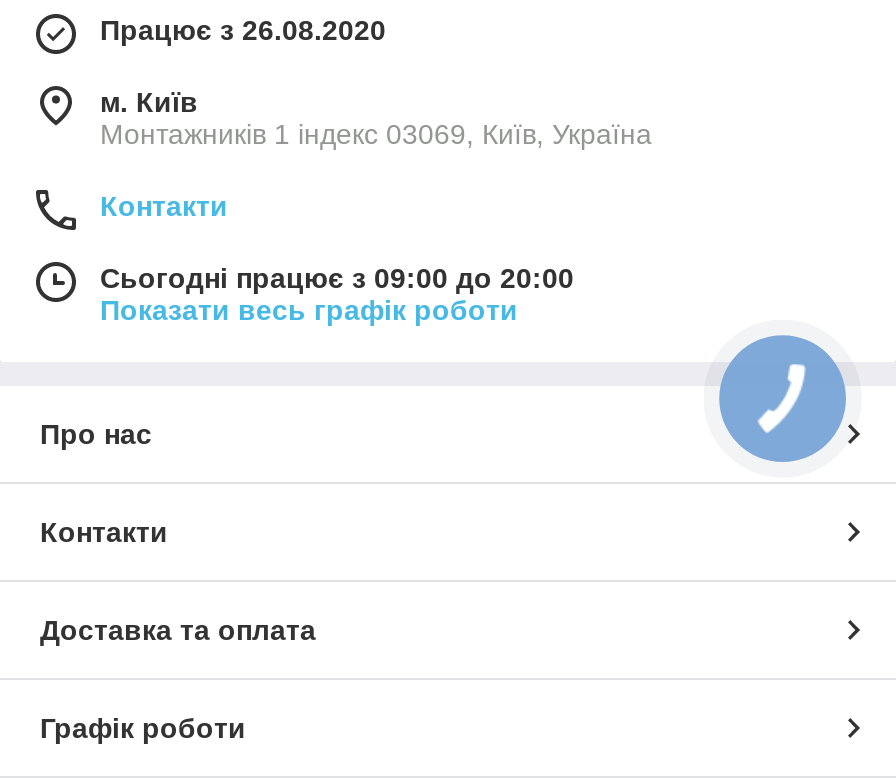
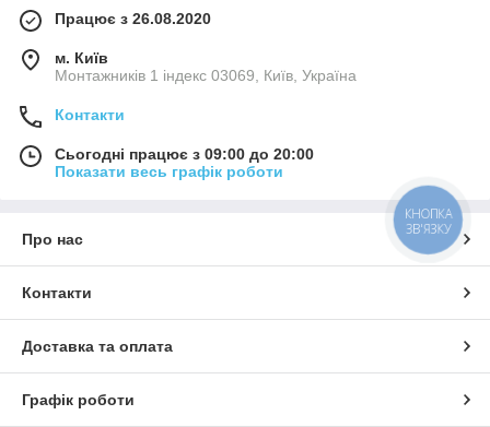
+ КНОПКА
+ ЗВ'ЯЗКУ
